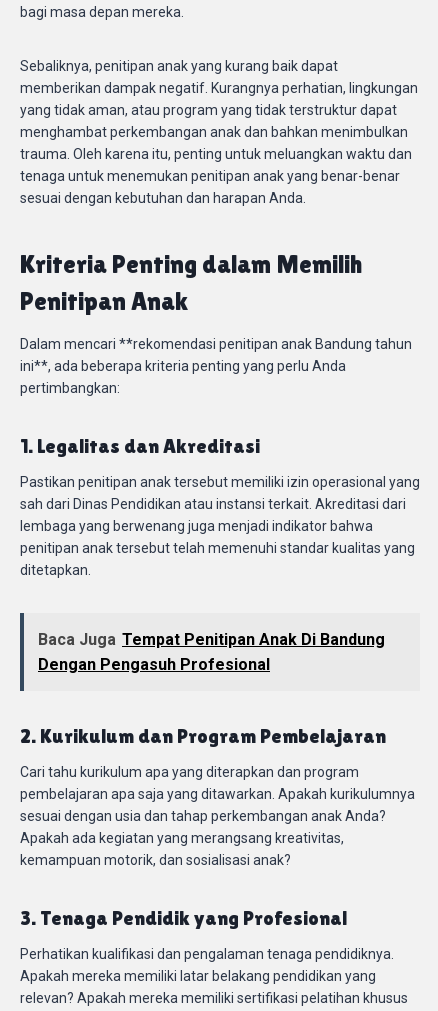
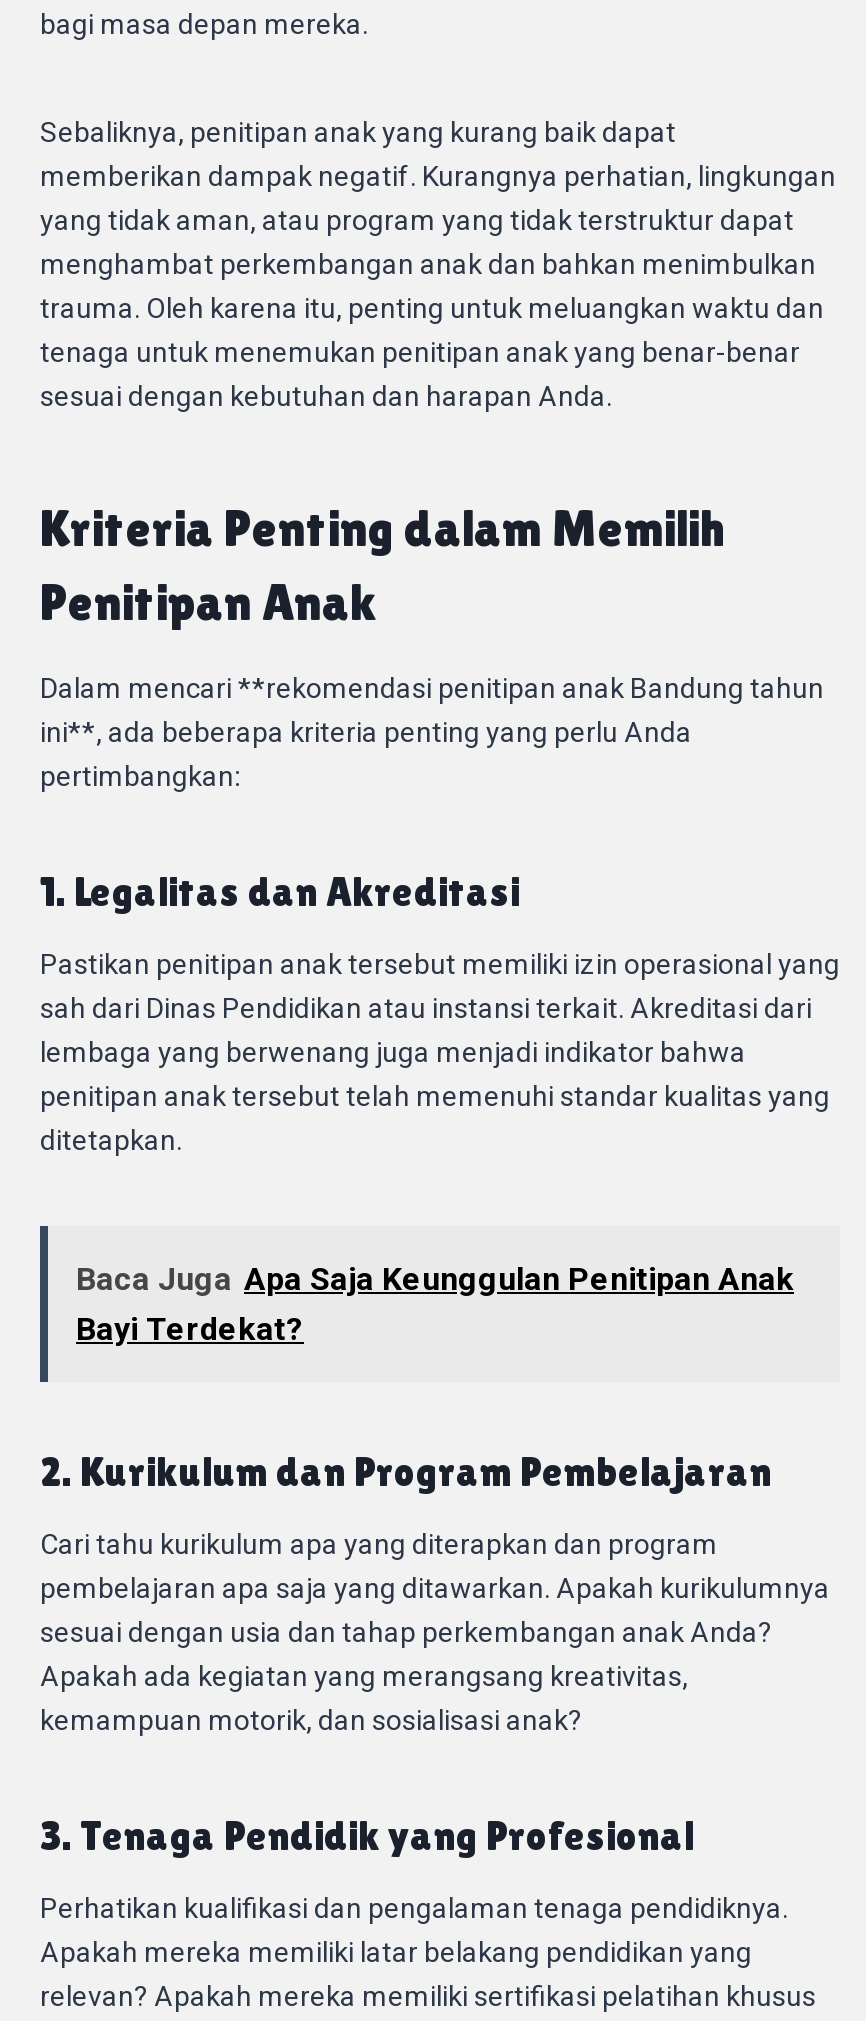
- Baca Juga Tempat Penitipan Anak Di Bandung
- Dengan Pengasuh Profesional
+ Baca Juga Apa Saja Keunggulan Penitipan Anak
+ Bayi Terdekat?
